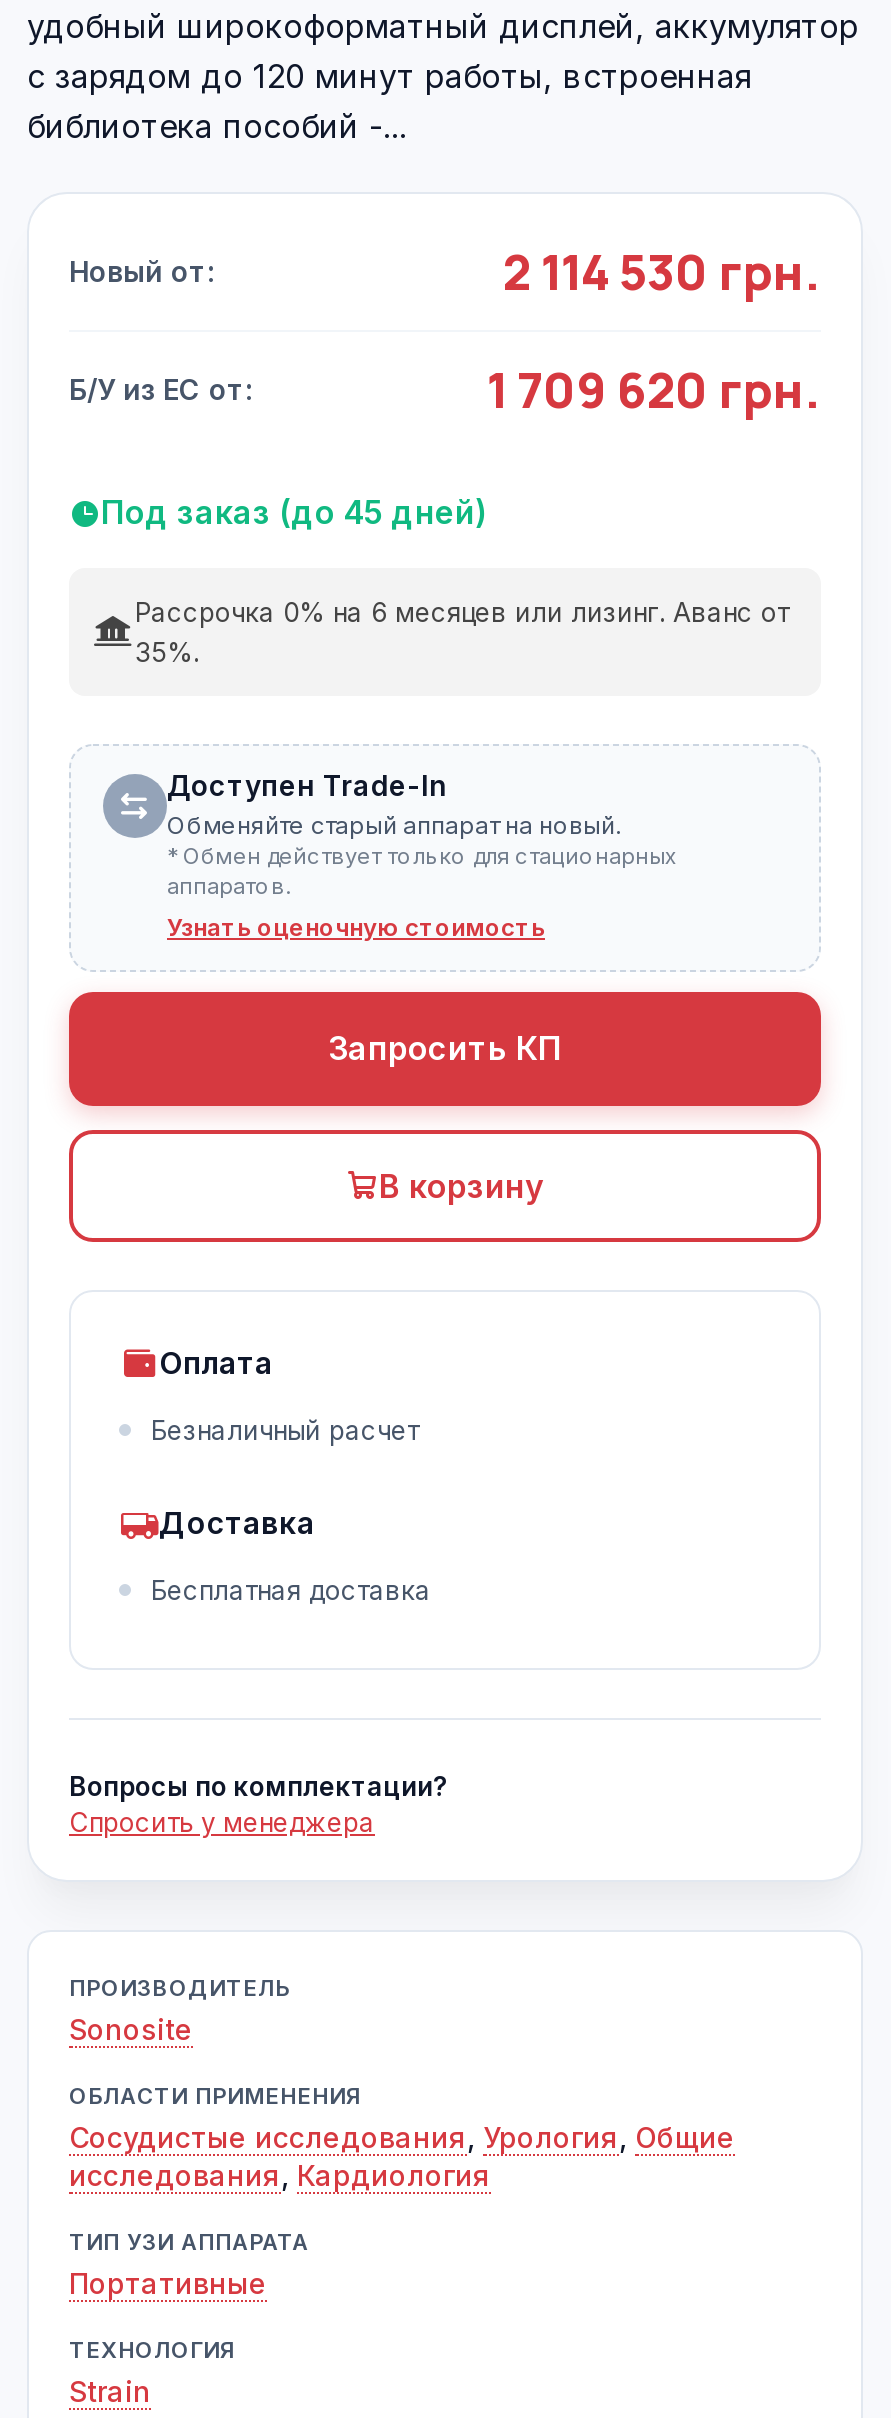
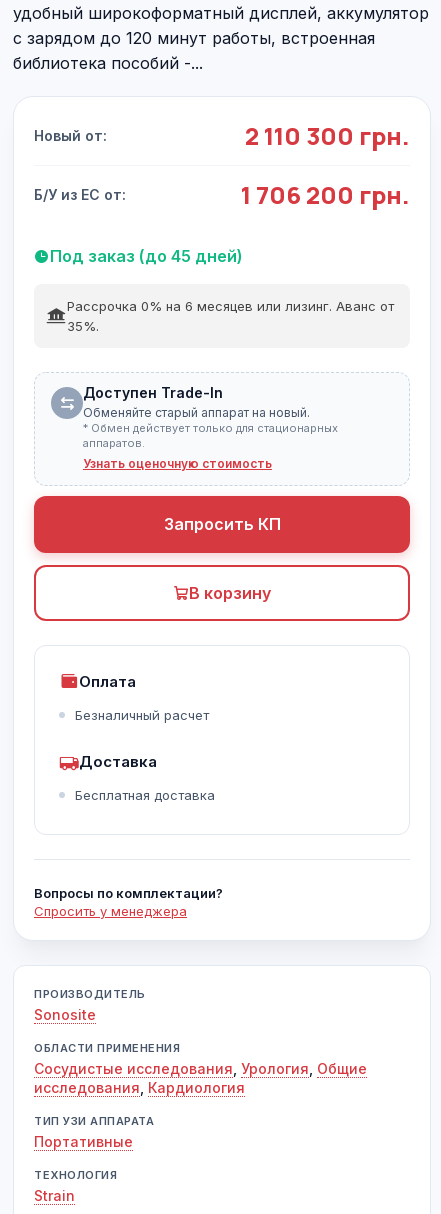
- 2 114 530 грн.
+ 2 110 300 грн.

- 1 709 620 грн.
+ 1 706 200 грн.
